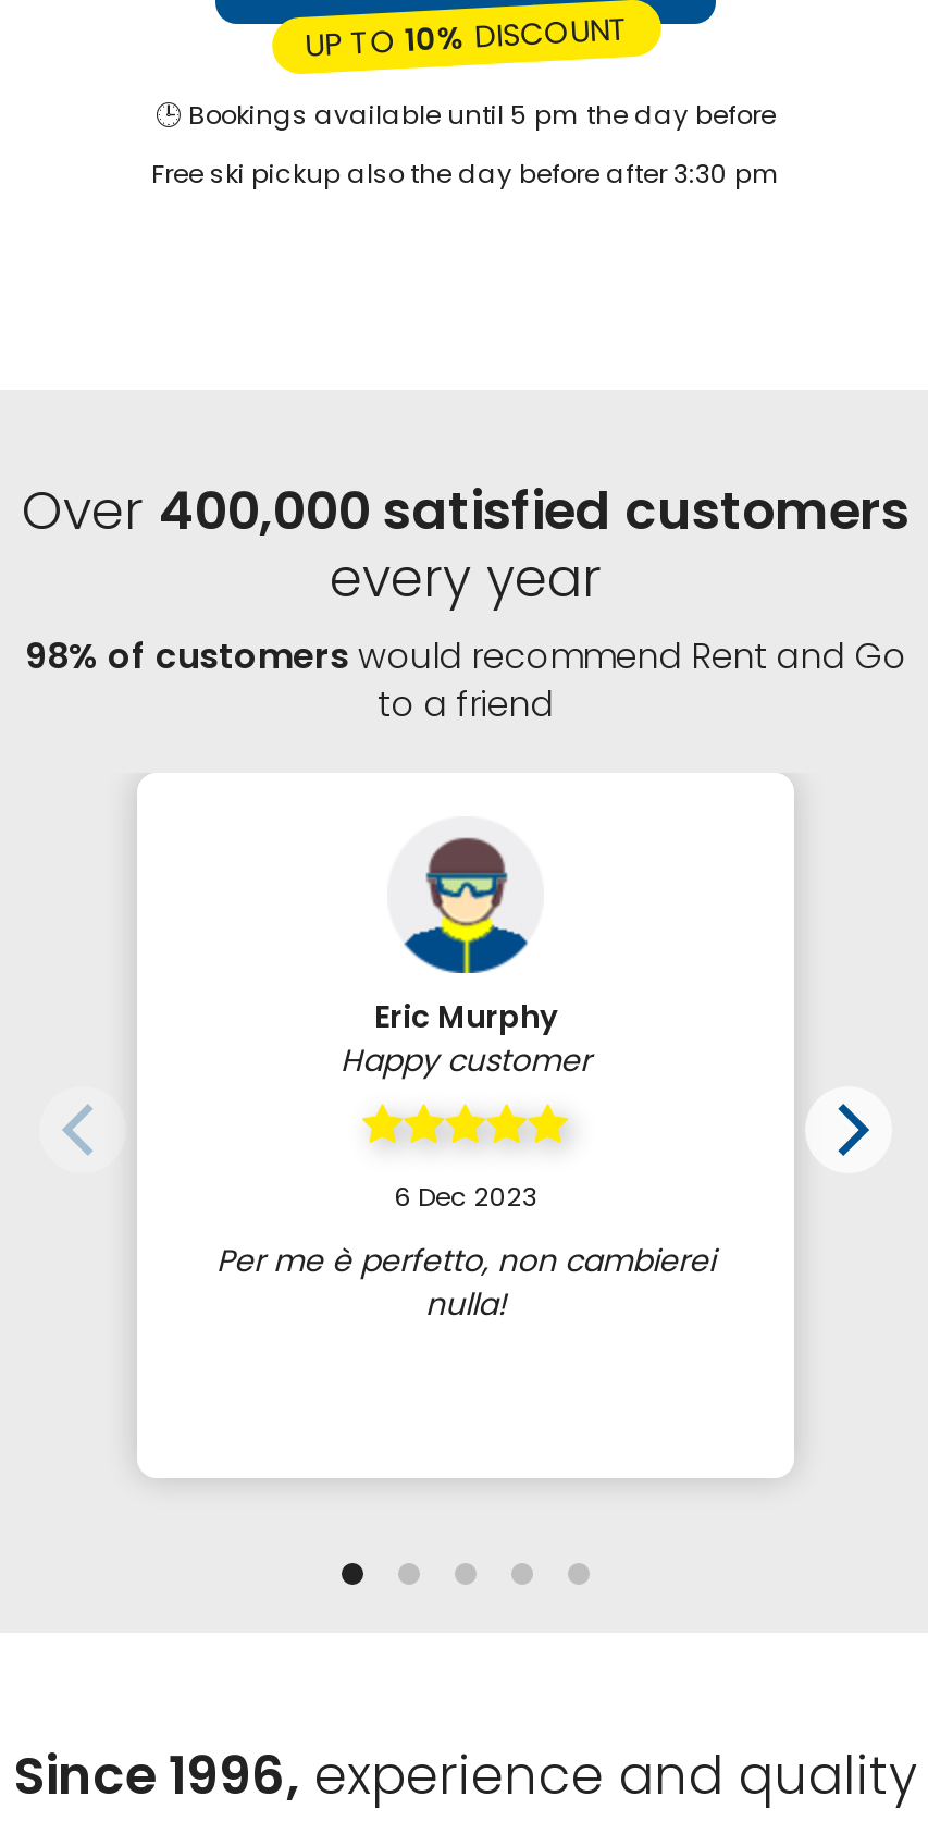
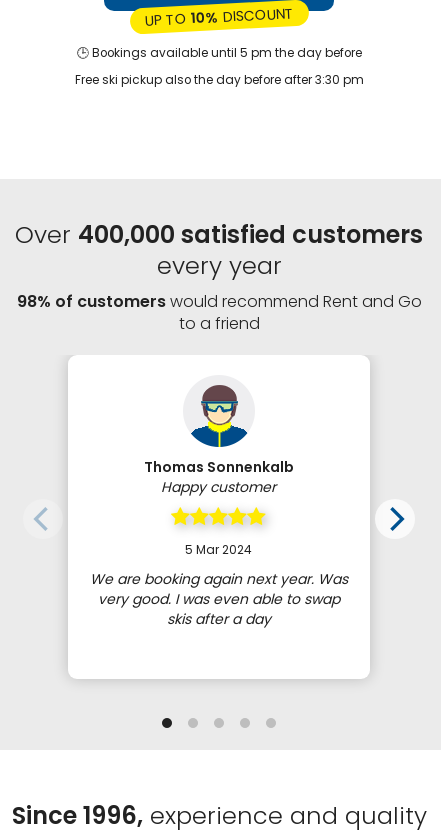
- Eric Murphy
+ Thomas Sonnenkalb

- 6 Dec 2023
+ 5 Mar 2024

- Per me è perfetto, non cambierei
- nulla!
+ We are booking again next year. Was
+ very good. I was even able to swap
+ skis after a day
